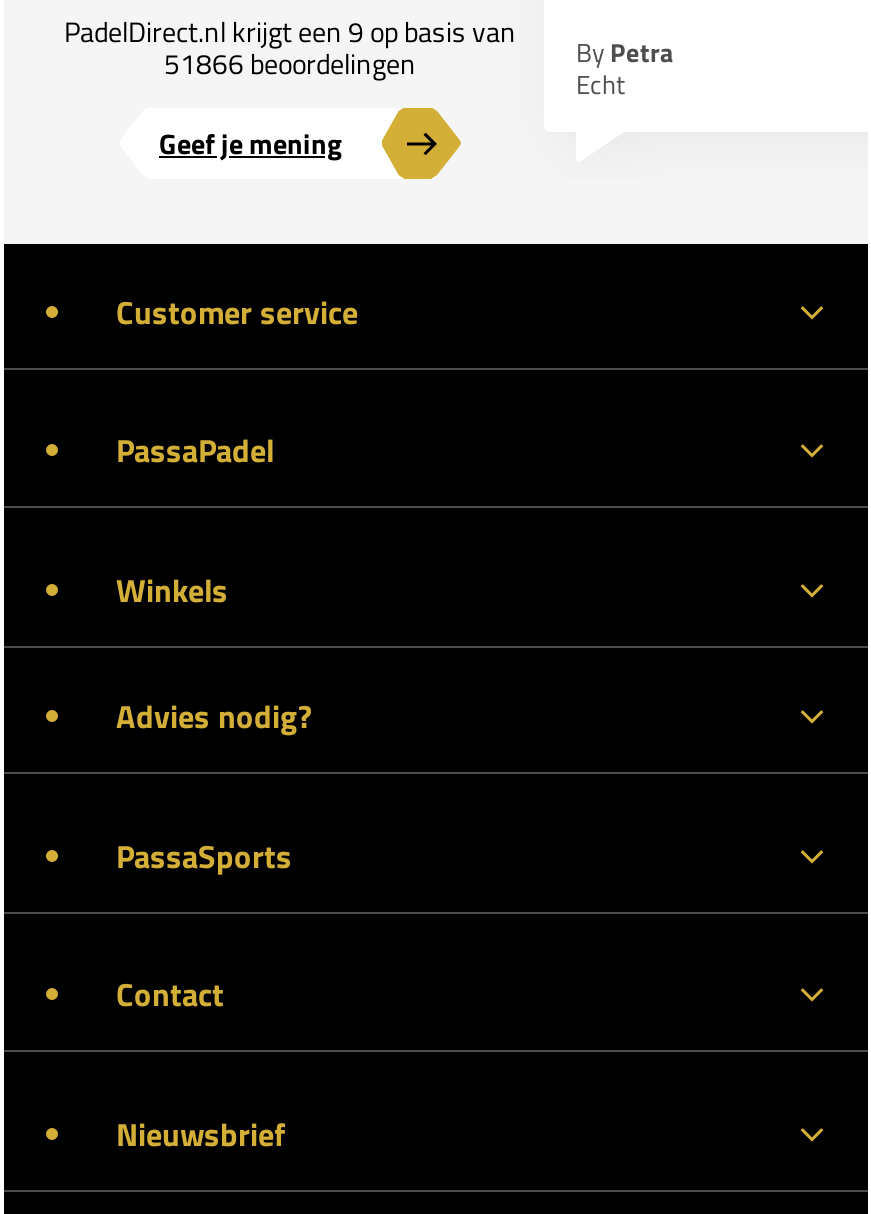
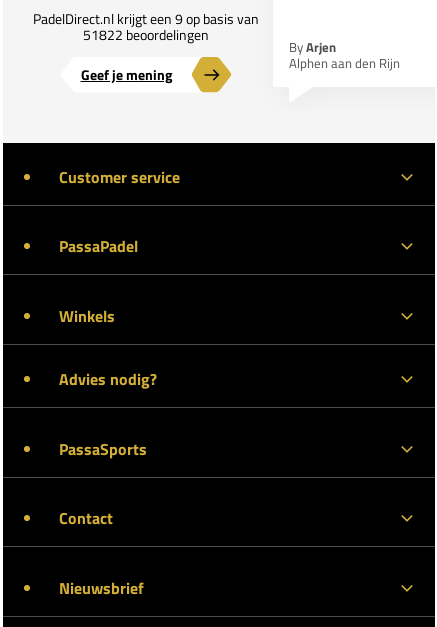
- 51866 beoordelingen
+ 51822 beoordelingen

- By Petra
- Echt
+ By Arjen
+ Alphen aan den Rijn
